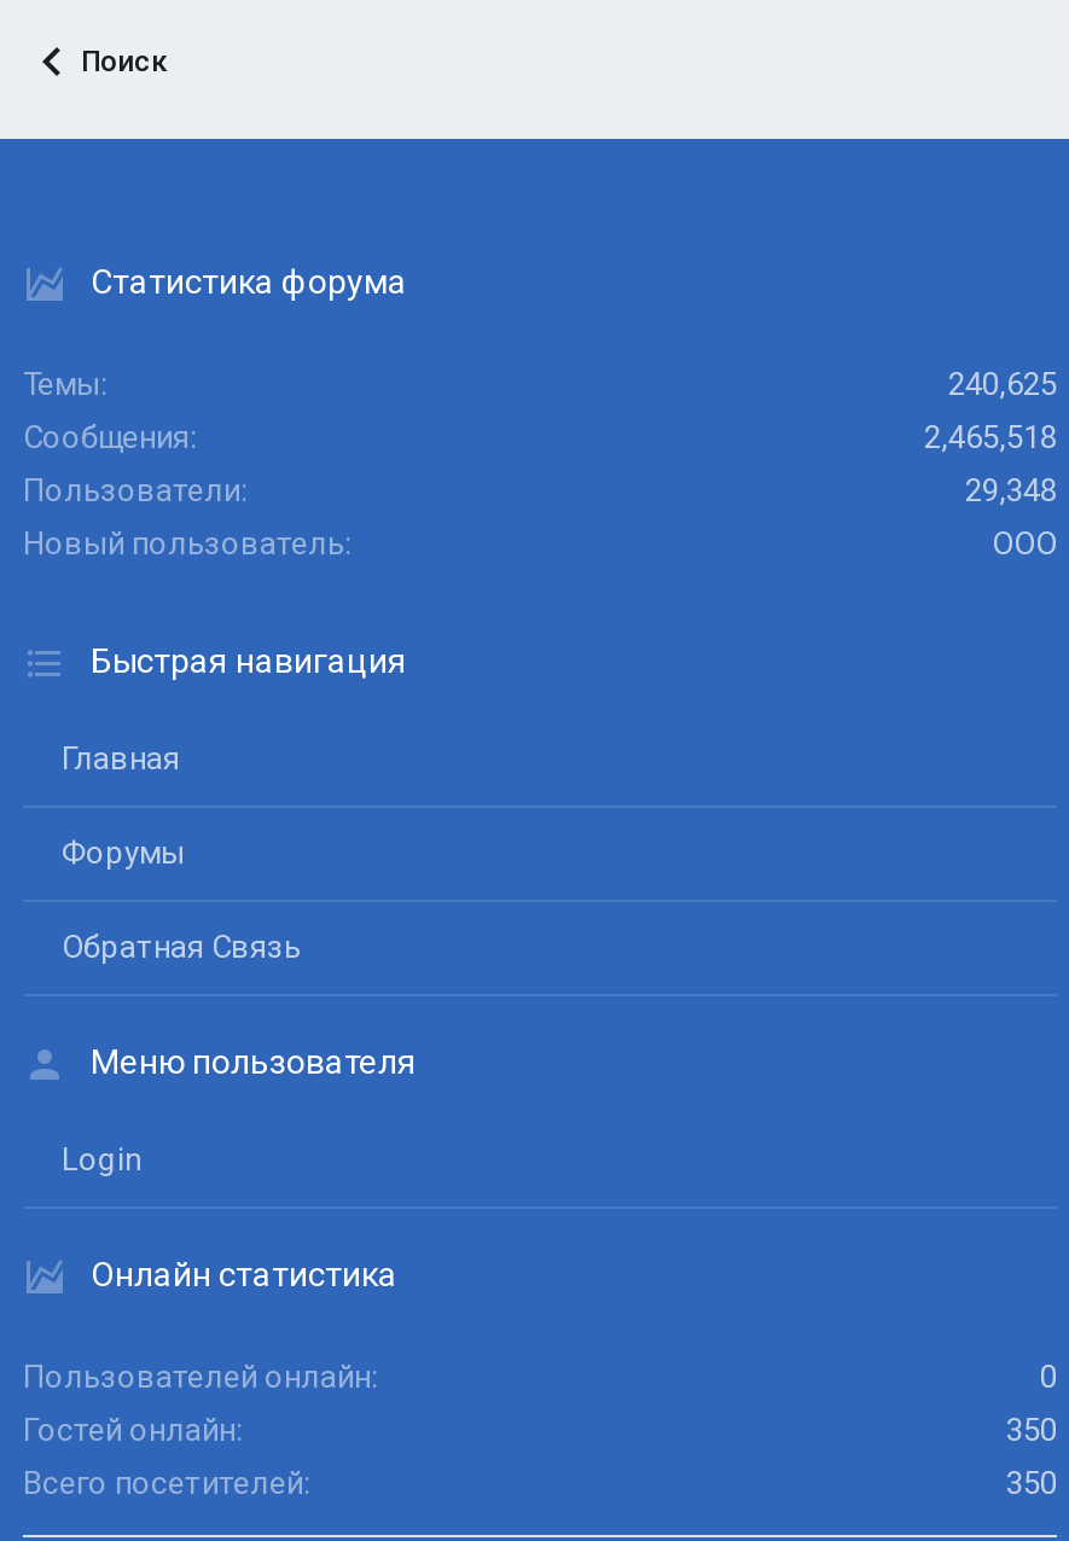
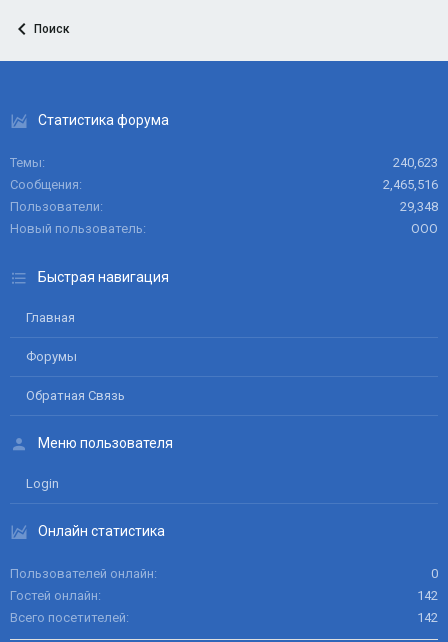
- 240,625
+ 240,623

- 2,465,518
+ 2,465,516

- 350
+ 142

- 350
+ 142
